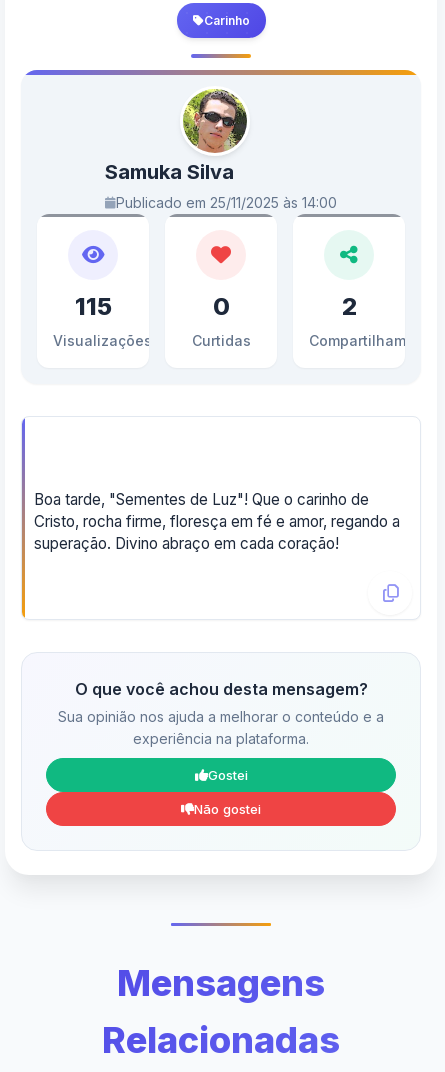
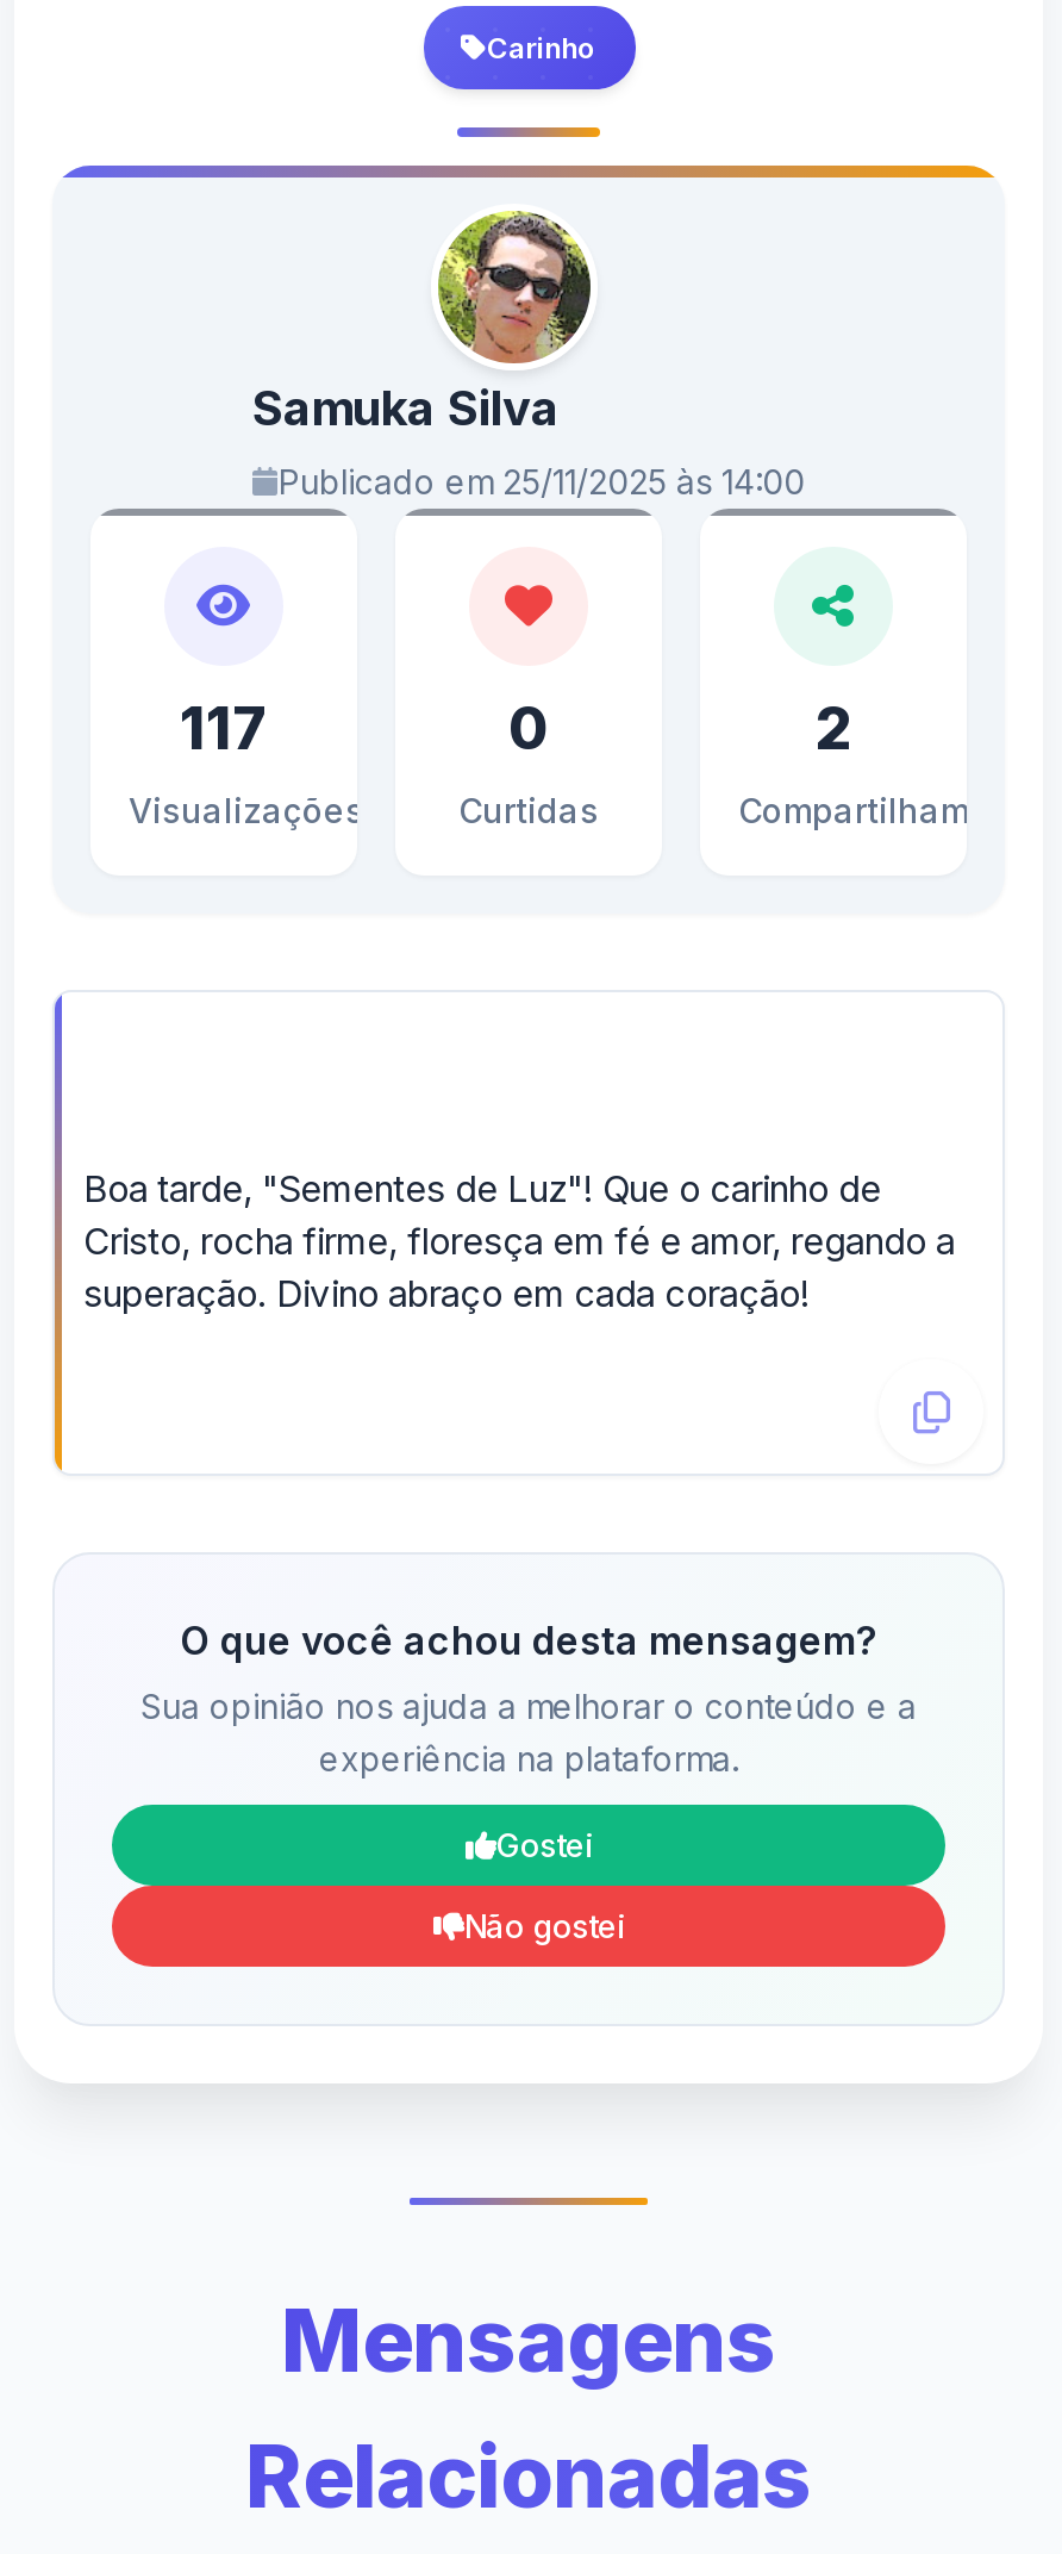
- 115
+ 117
